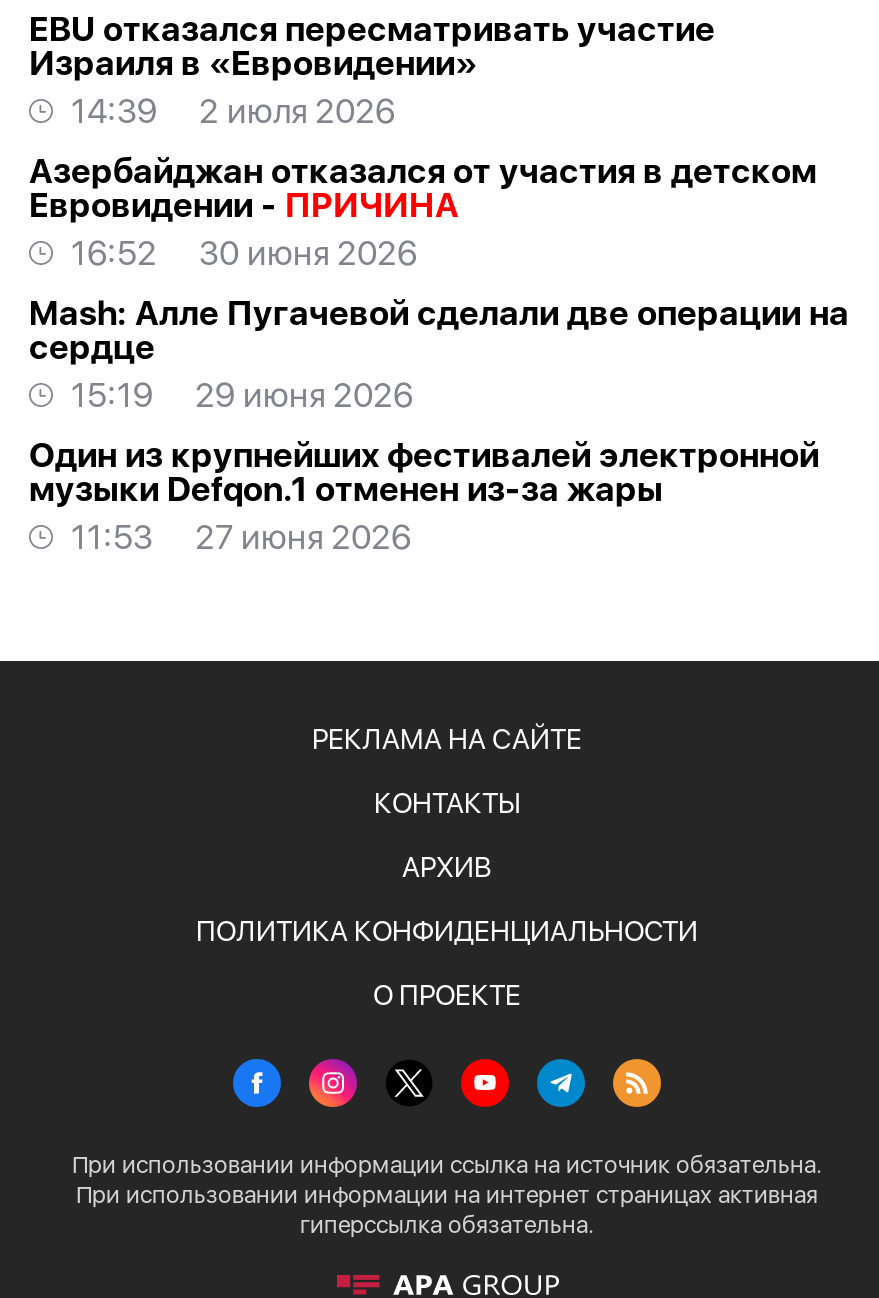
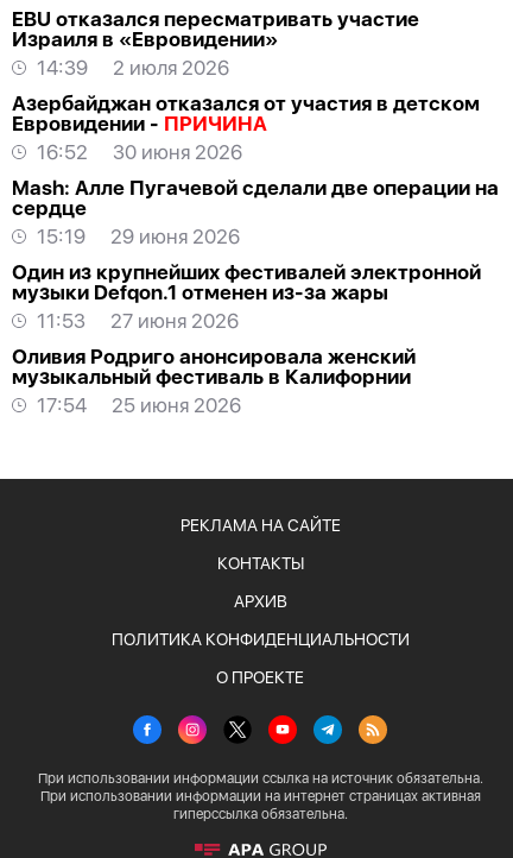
+ Оливия Родриго анонсировала женский
+ музыкальный фестиваль в Калифорнии
+ 17:54
+ 25 июня 2026
